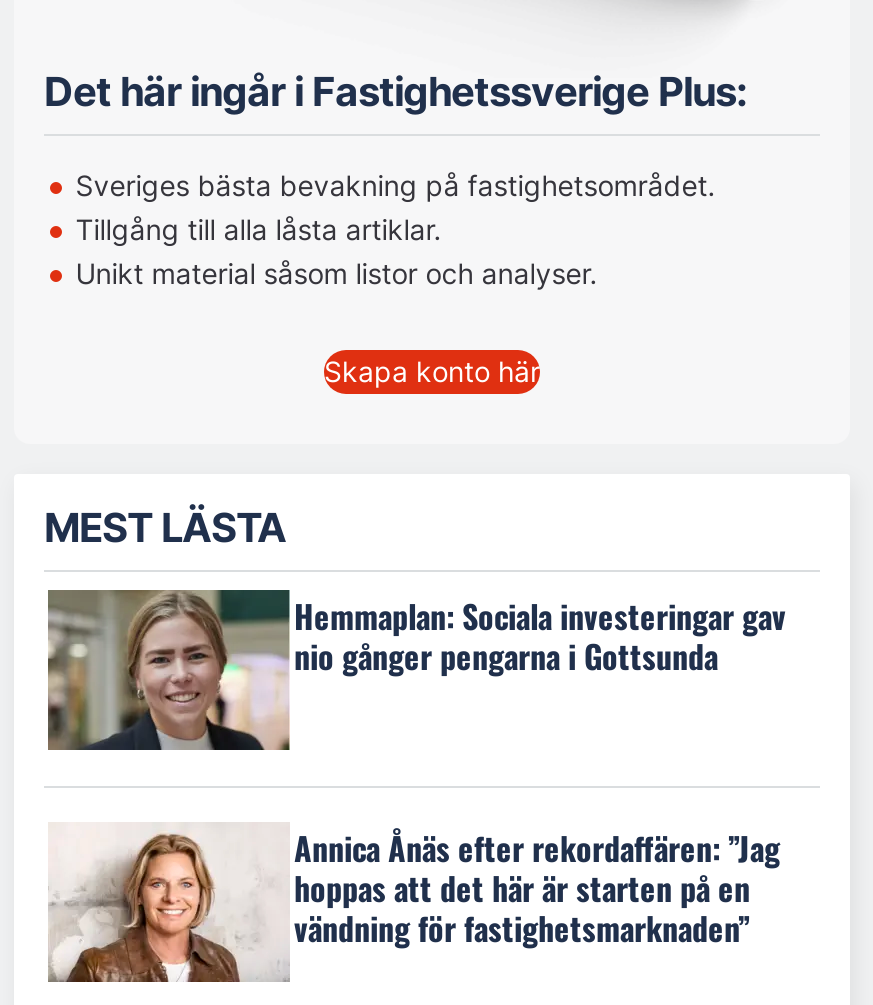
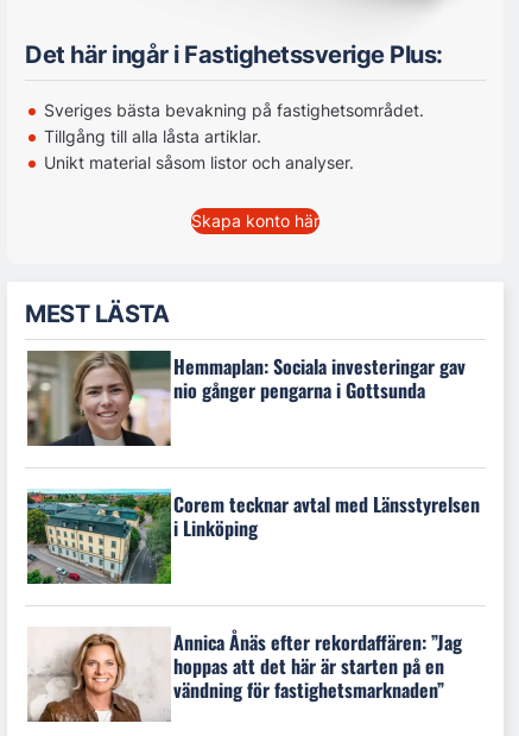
+ [image]
+ Corem tecknar avtal med Länsstyrelsen
+ i Linköping
